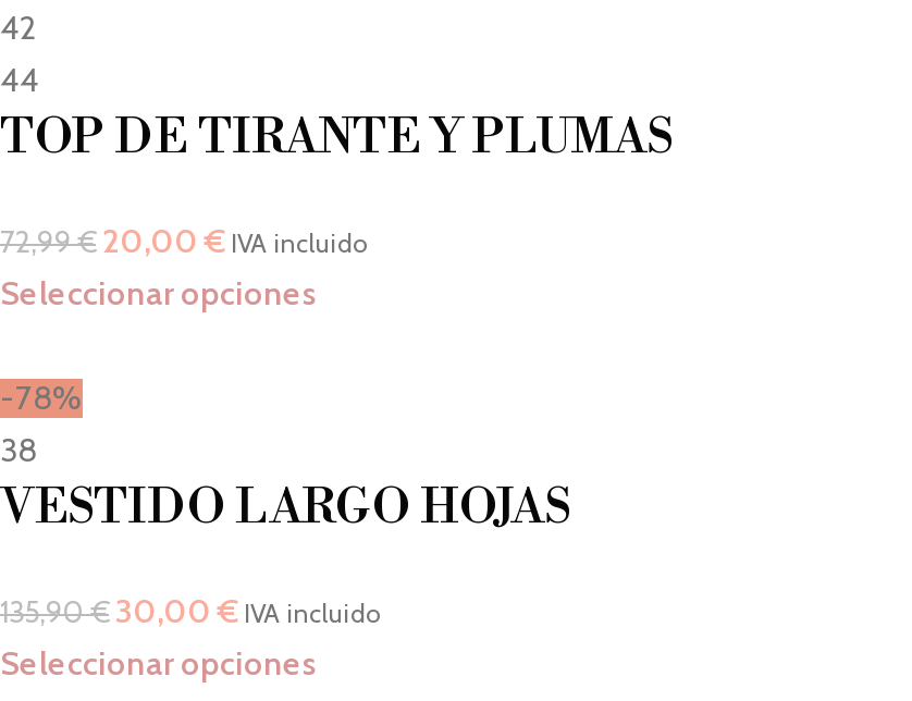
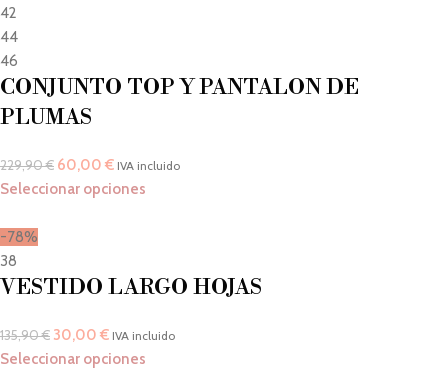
- TOP DE TIRANTE Y PLUMAS
+ 46
+ CONJUNTO TOP Y PANTALON DE
+ PLUMAS

- 72,99€ 20,00 € IVA incluido
+ 229,90€ 60,00 € IVA incluido
